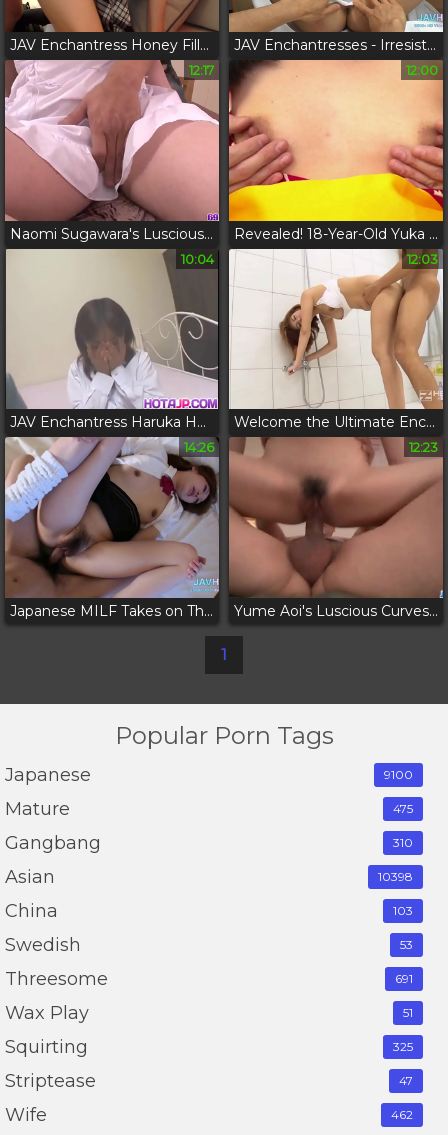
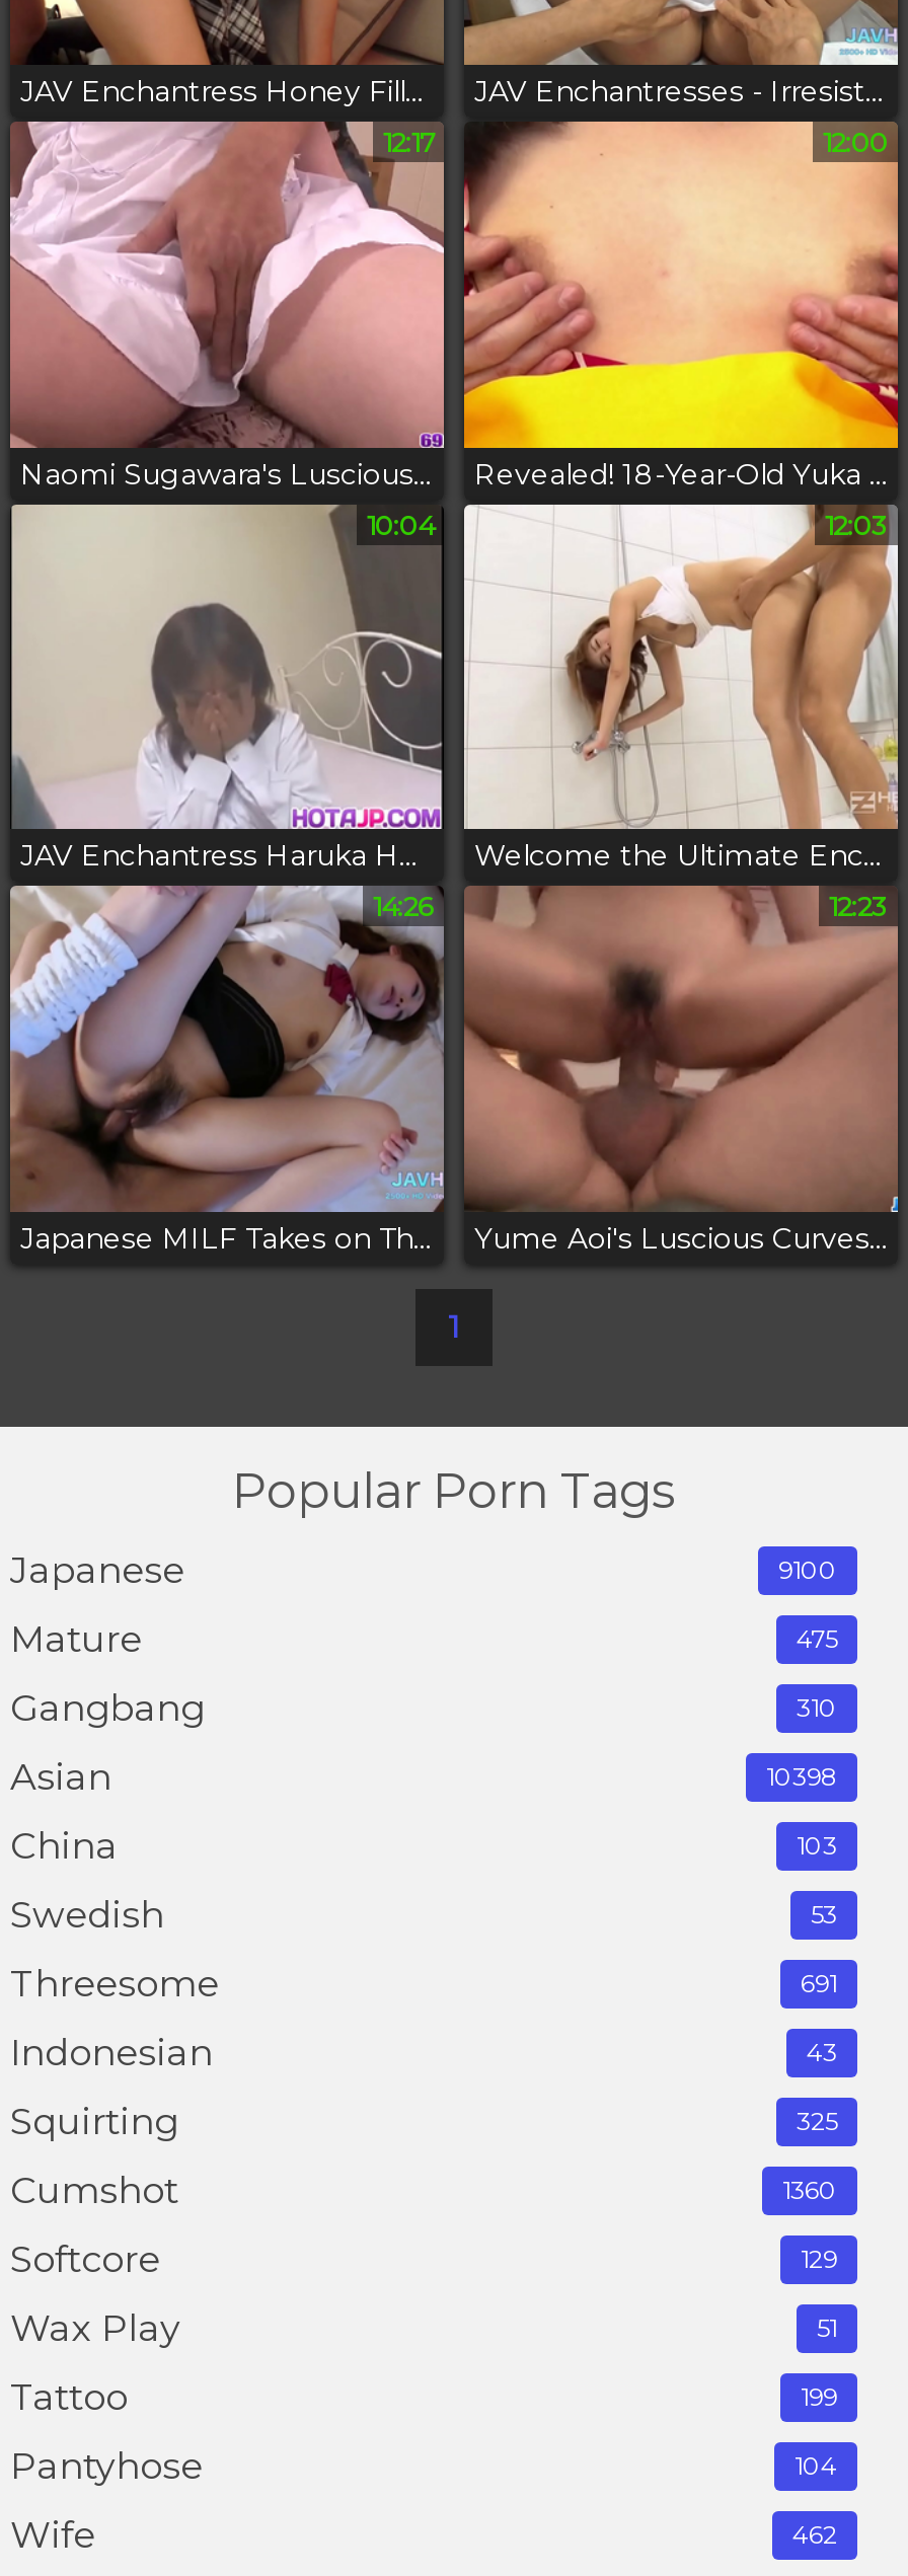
+ Indonesian
+ 43
+ Squirting
+ 325
+ Cumshot
+ 1360
+ Softcore
+ 129

- Squirting
- 325
+ Tattoo
+ 199

- Striptease
- 47
+ Pantyhose
+ 104
